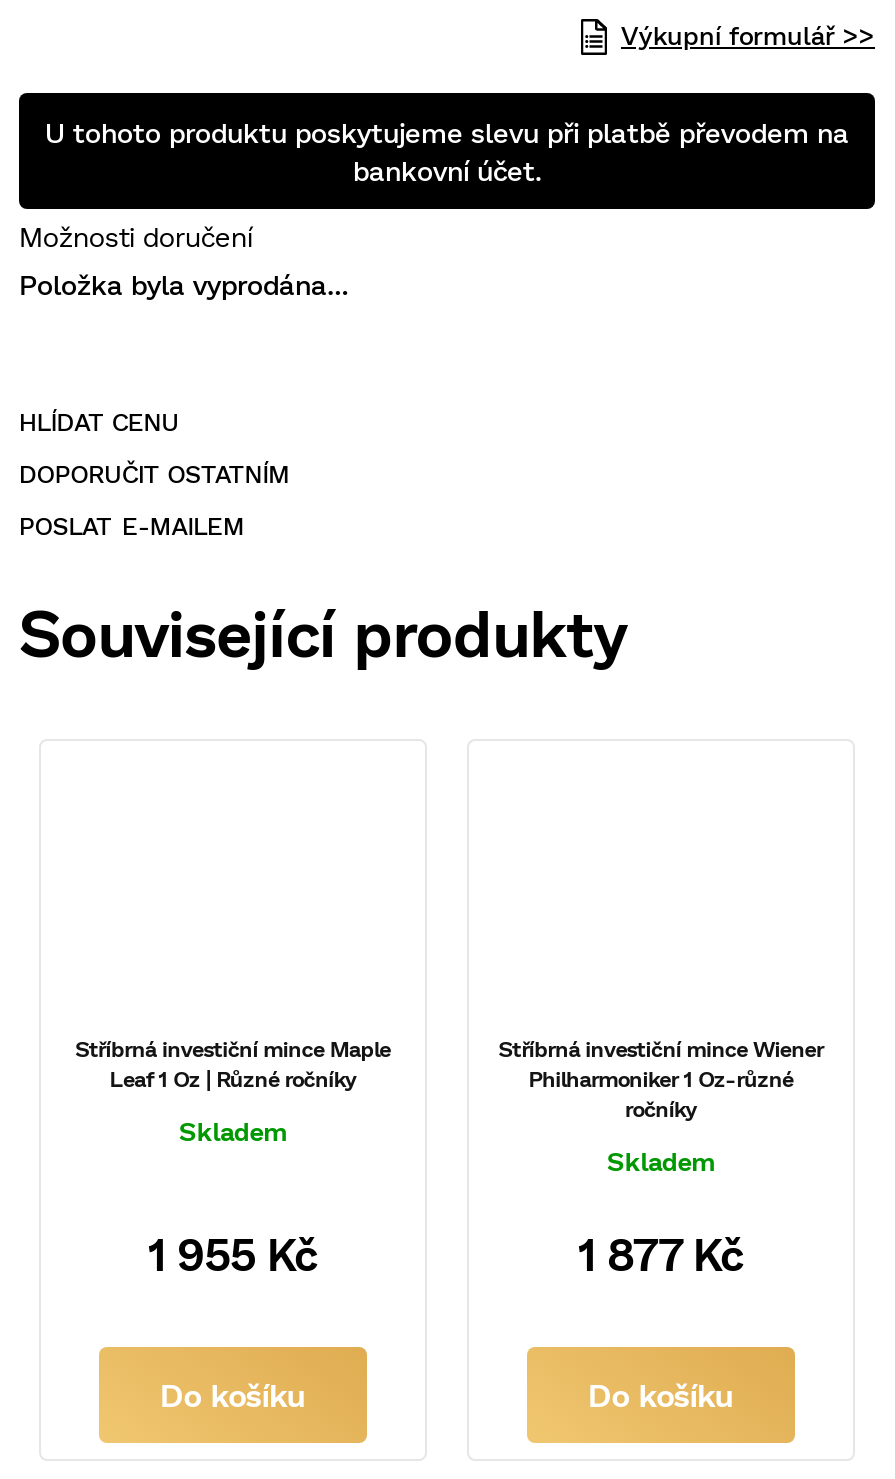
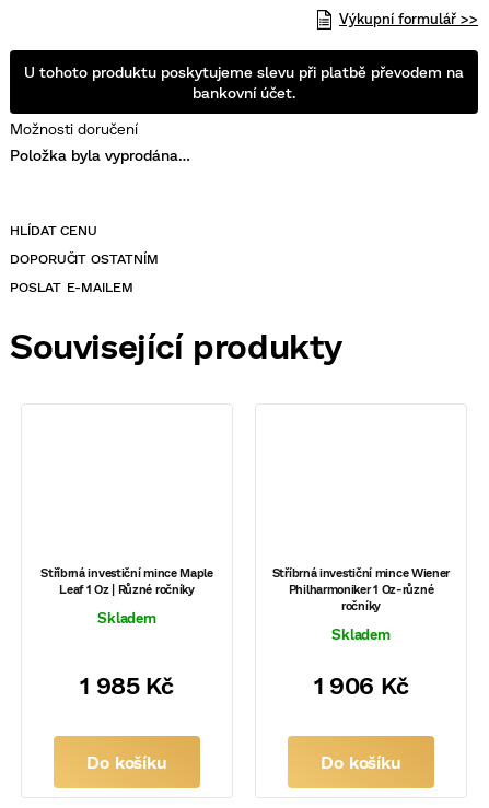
- 1 955 Kč
+ 1 985 Kč

- 1 877 Kč
+ 1 906 Kč
